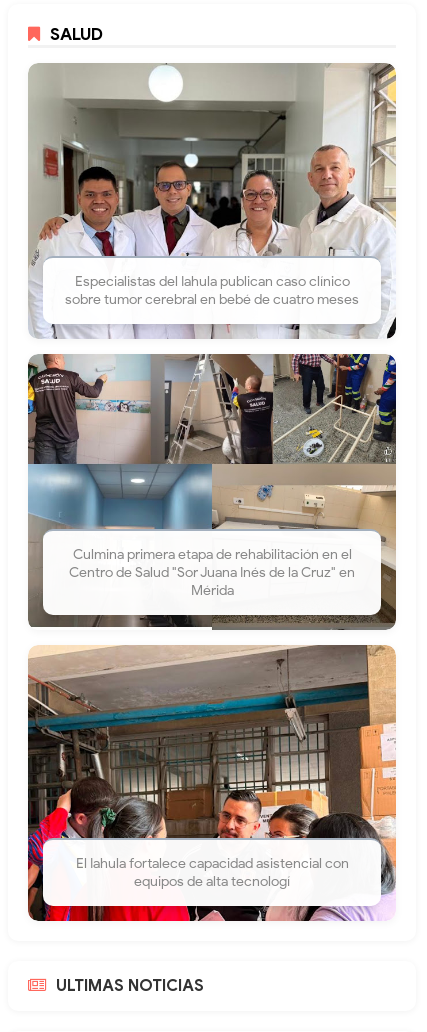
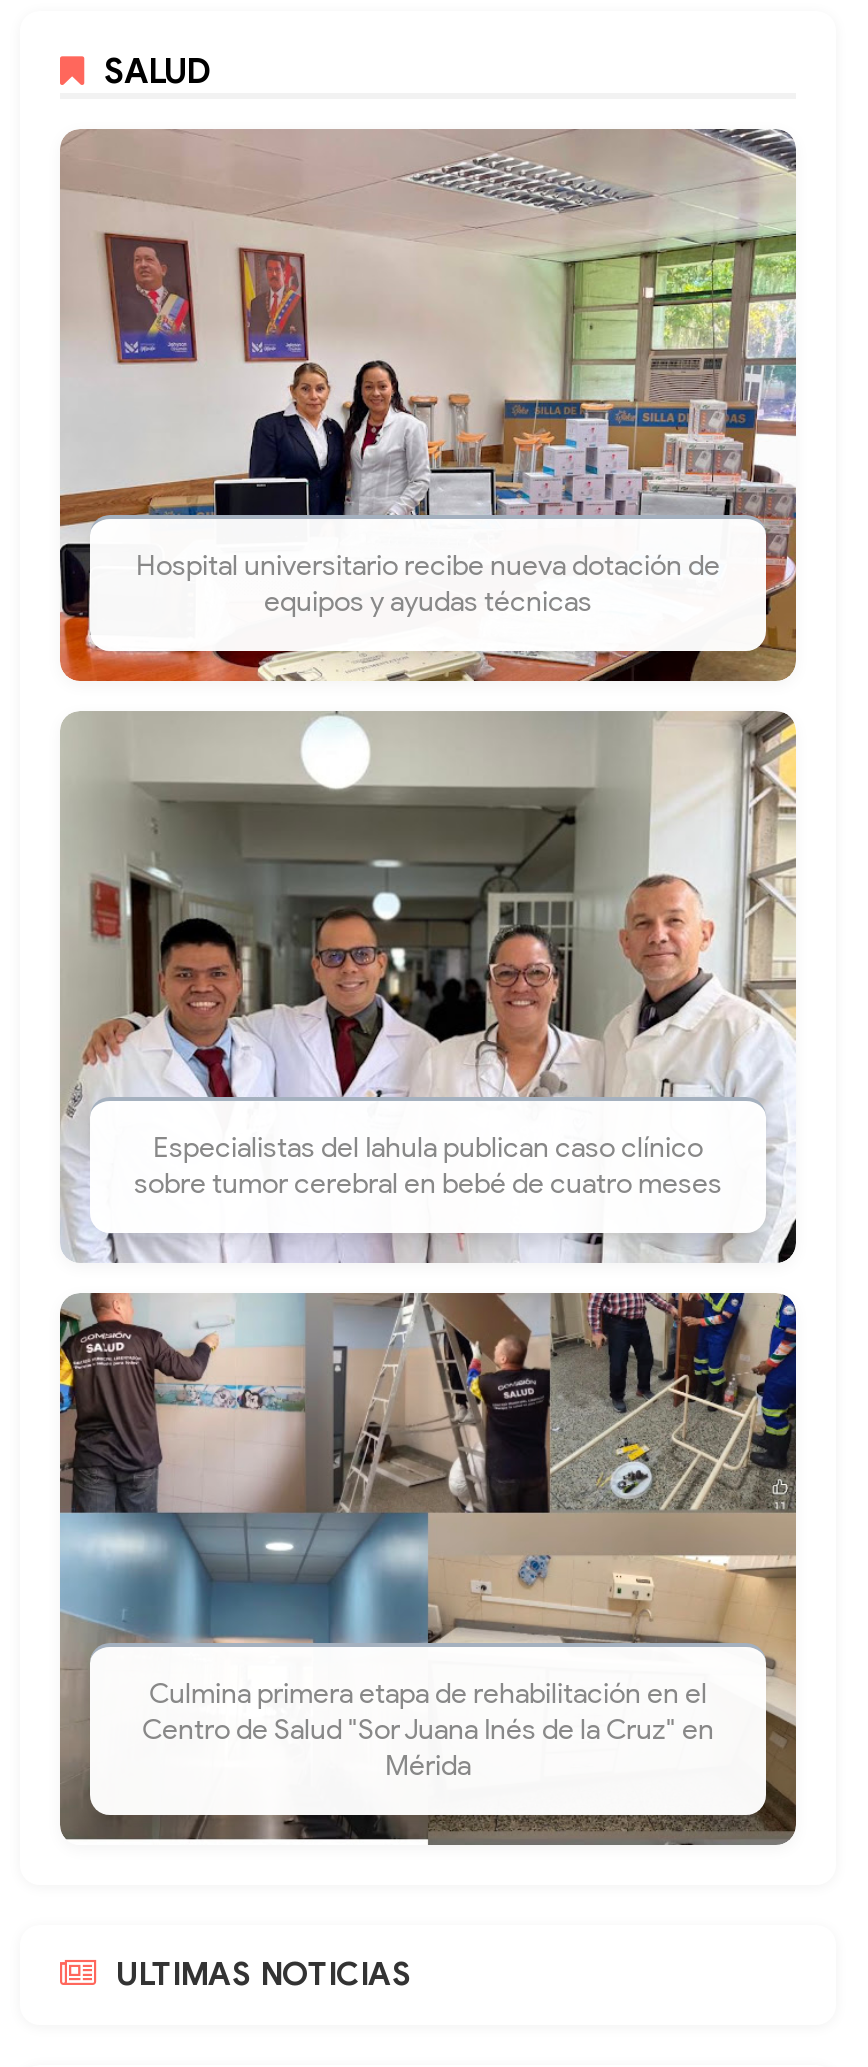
+ [image]
+ Hospital universitario recibe nueva dotación de
+ equipos y ayudas técnicas

moved down: [image] | Especialistas del Iahula publican caso clínico | sobre tumor cerebral en bebé de cuatro meses | Culmina primera etapa de rehabilitación en el | Centro de Salud "Sor Juana Inés de la Cruz" en | Mérida

- [image]
- El Iahula fortalece capacidad asistencial con
- equipos de alta tecnologí
